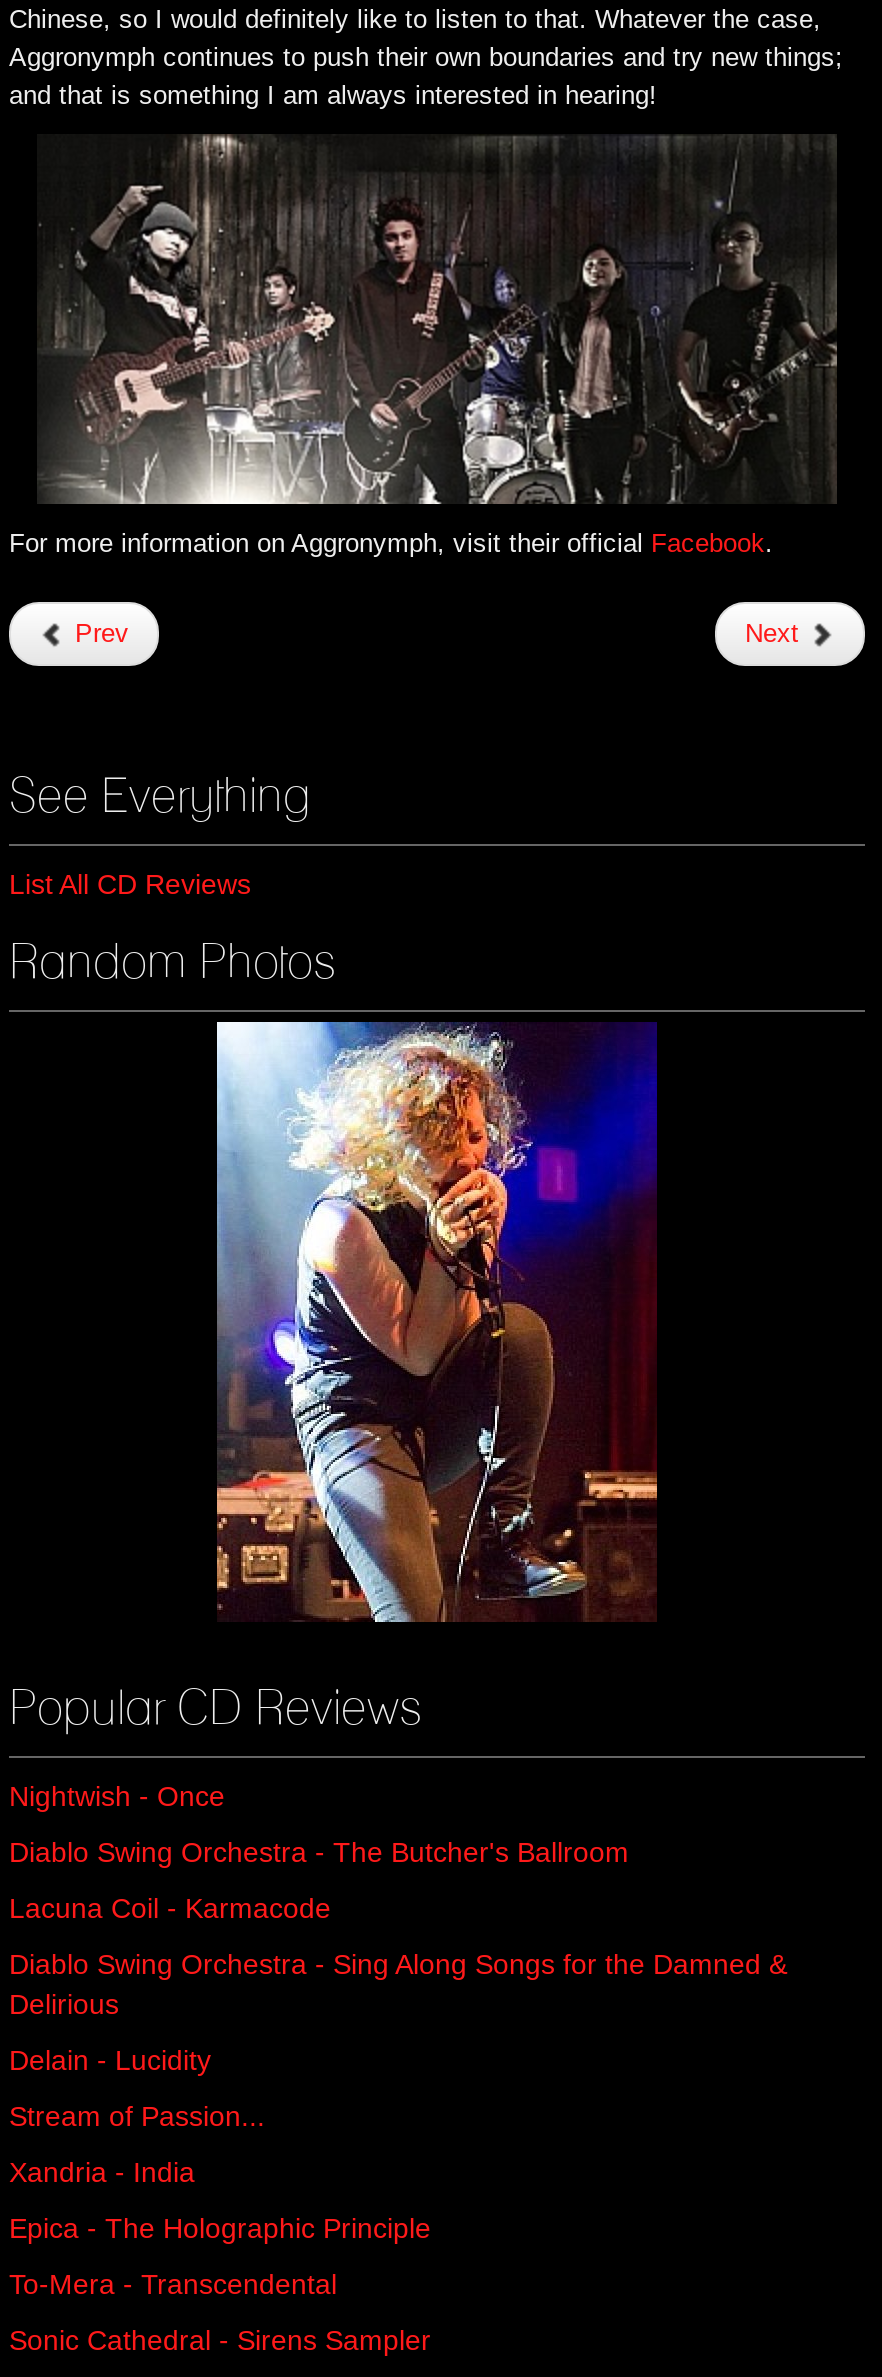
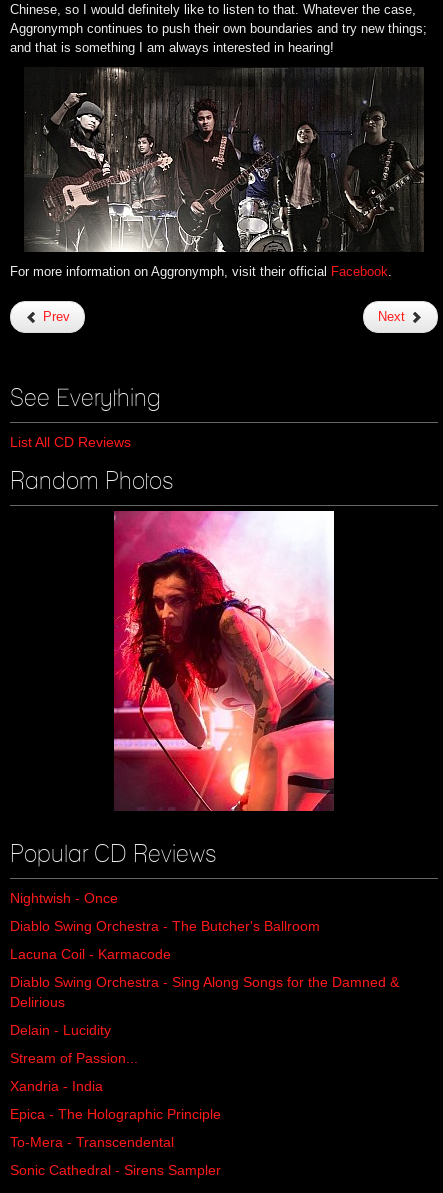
- [image]
+ [image]
